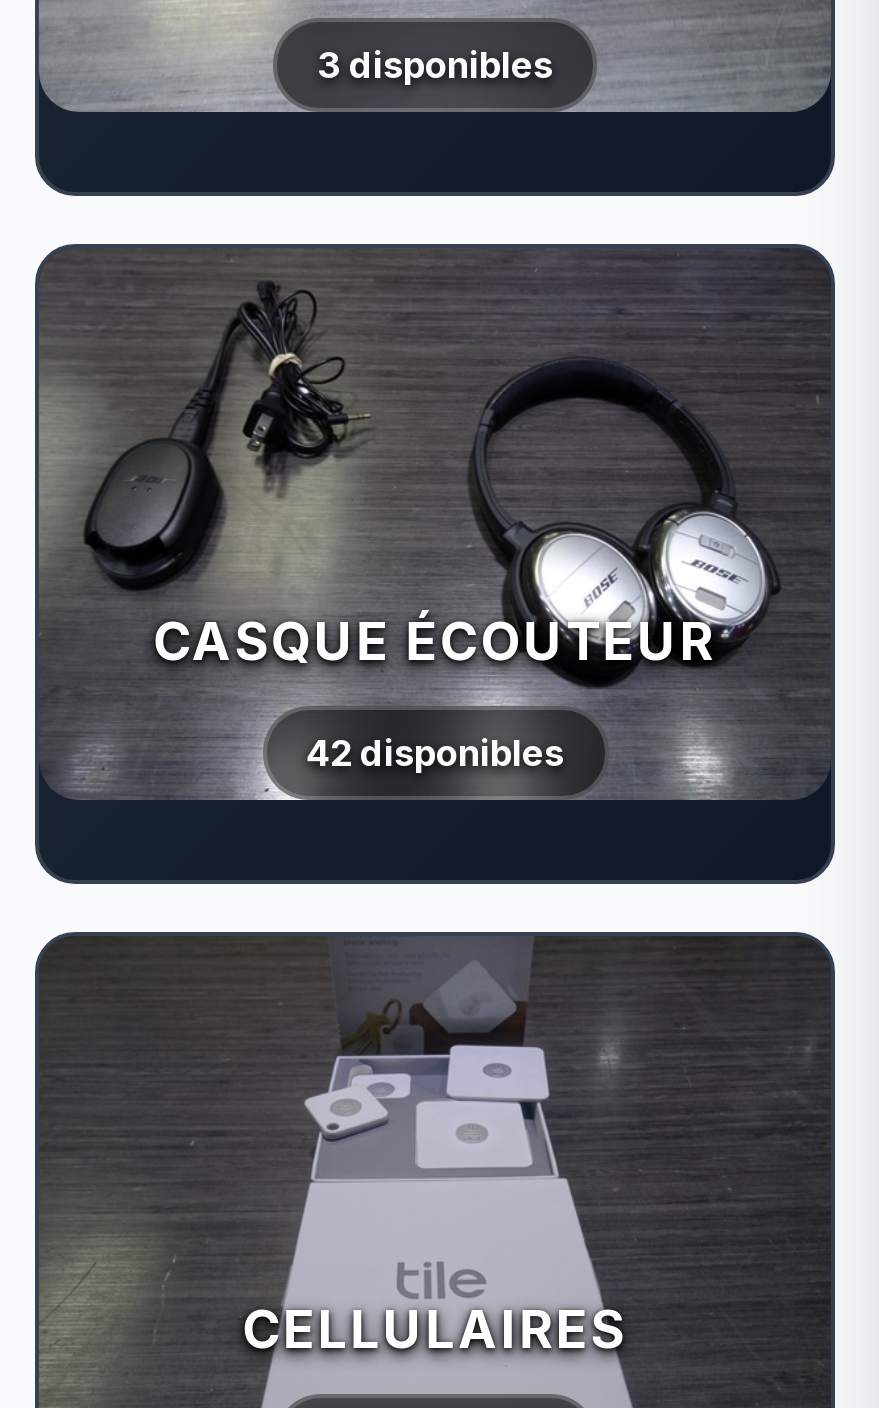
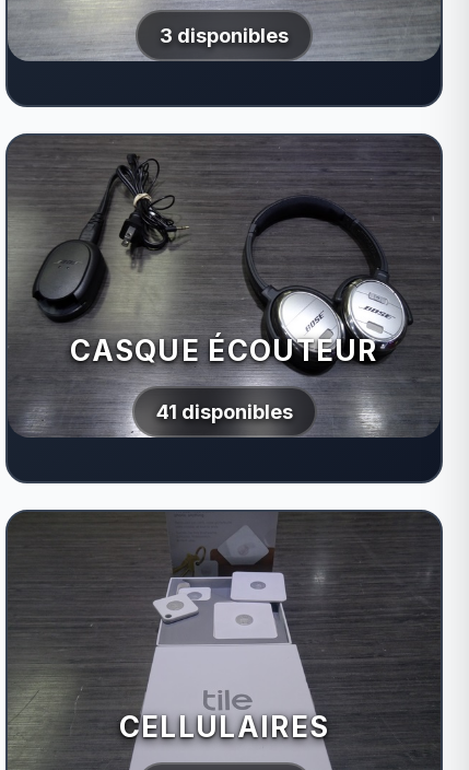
- 42 disponibles
+ 41 disponibles
